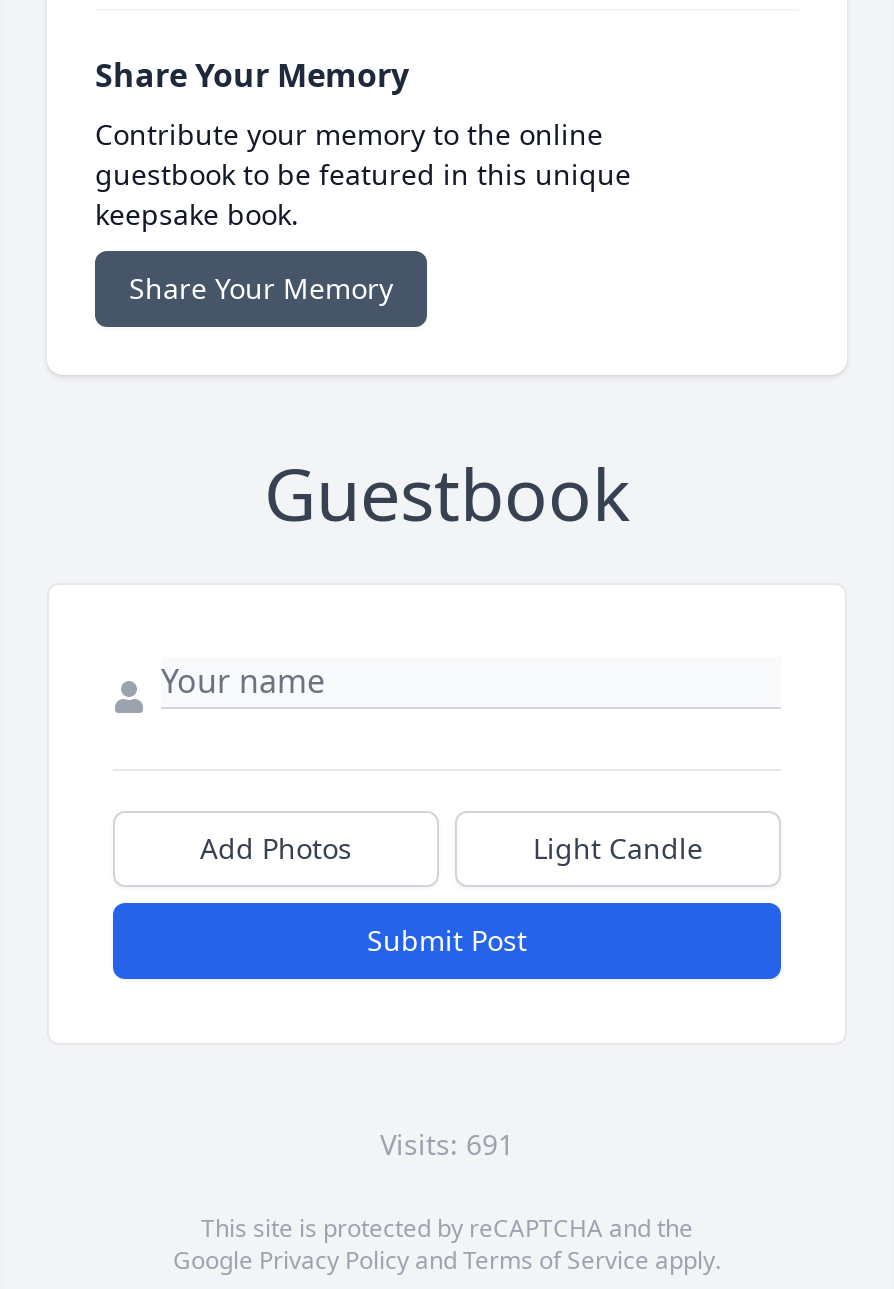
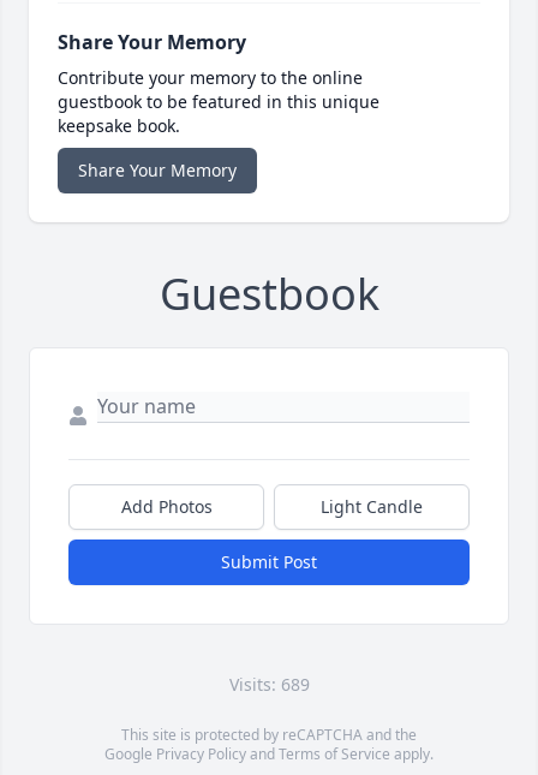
- Visits: 691
+ Visits: 689
